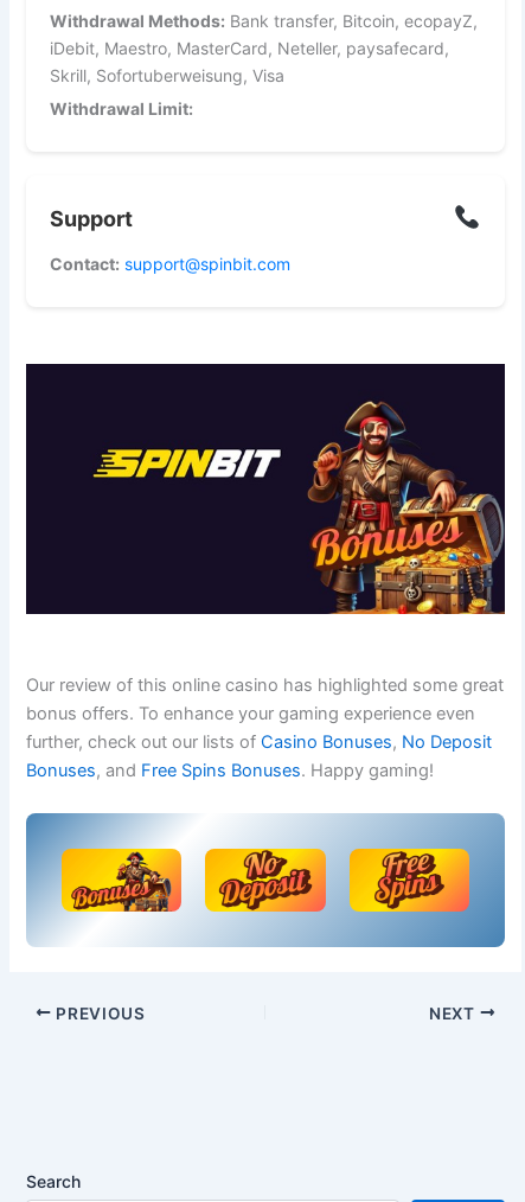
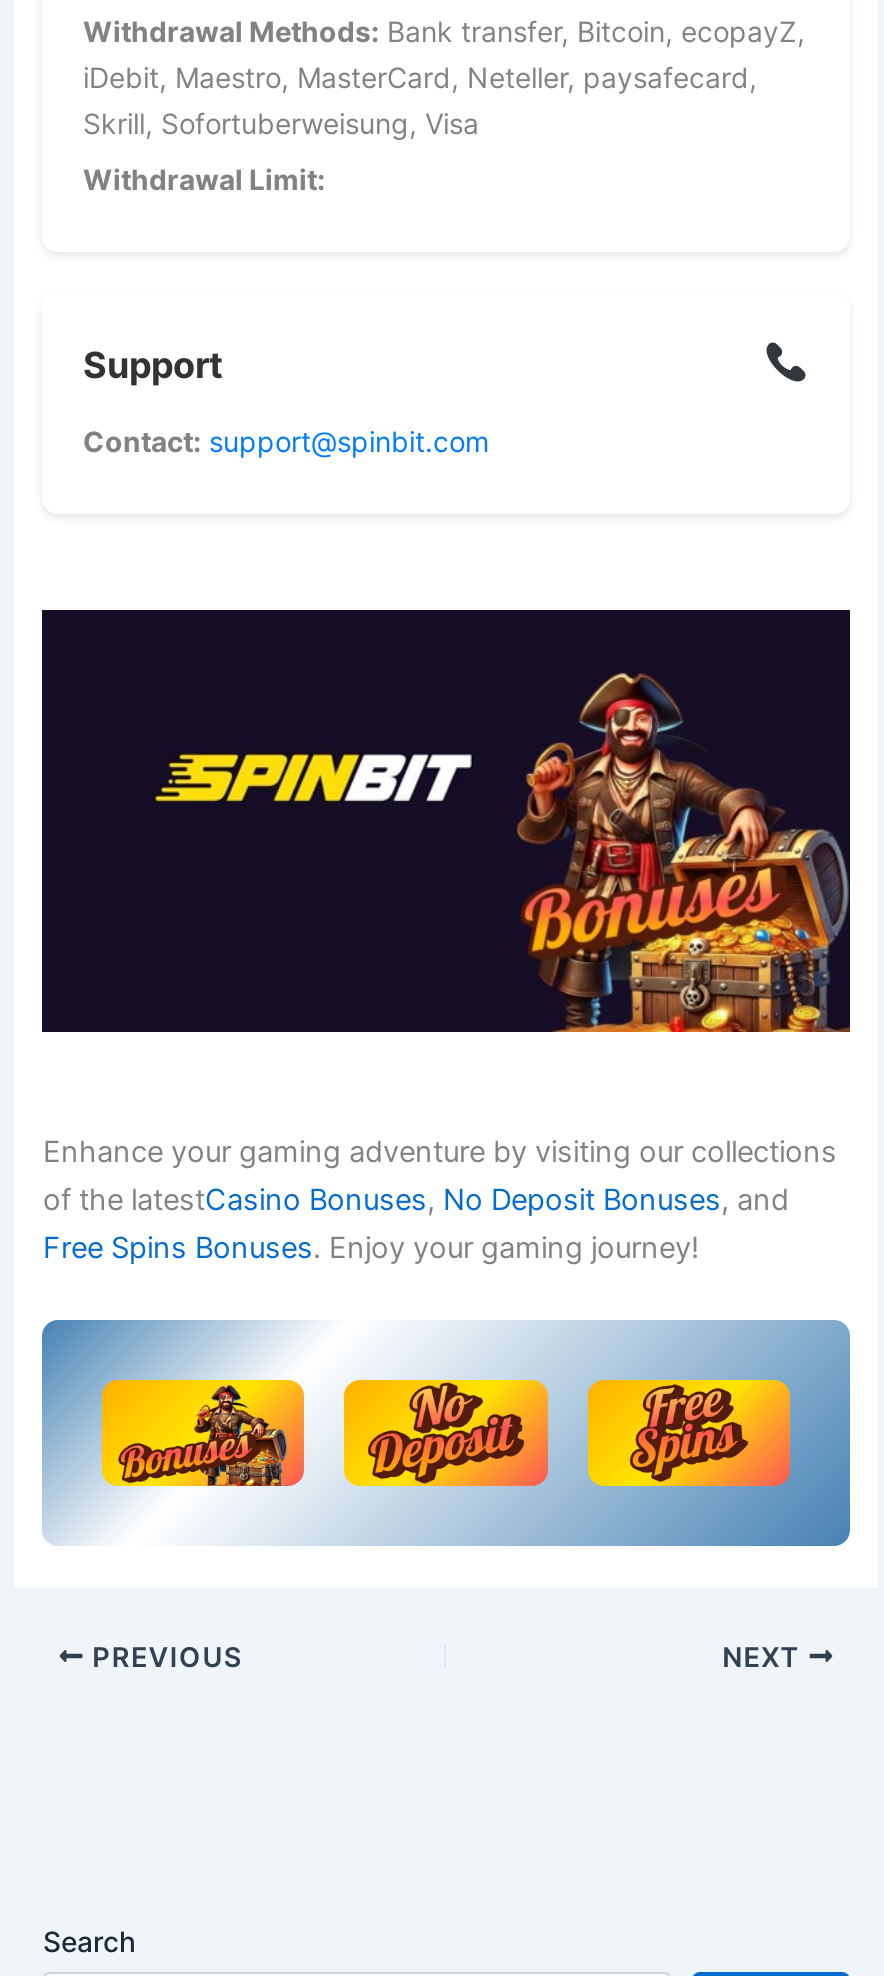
- Our review of this online casino has highlighted some great
- bonus offers. To enhance your gaming experience even
- further, check out our lists of Casino Bonuses, No Deposit
- Bonuses, and Free Spins Bonuses. Happy gaming!
+ Enhance your gaming adventure by visiting our collections
+ of the latestCasino Bonuses, No Deposit Bonuses, and
+ Free Spins Bonuses. Enjoy your gaming journey!
